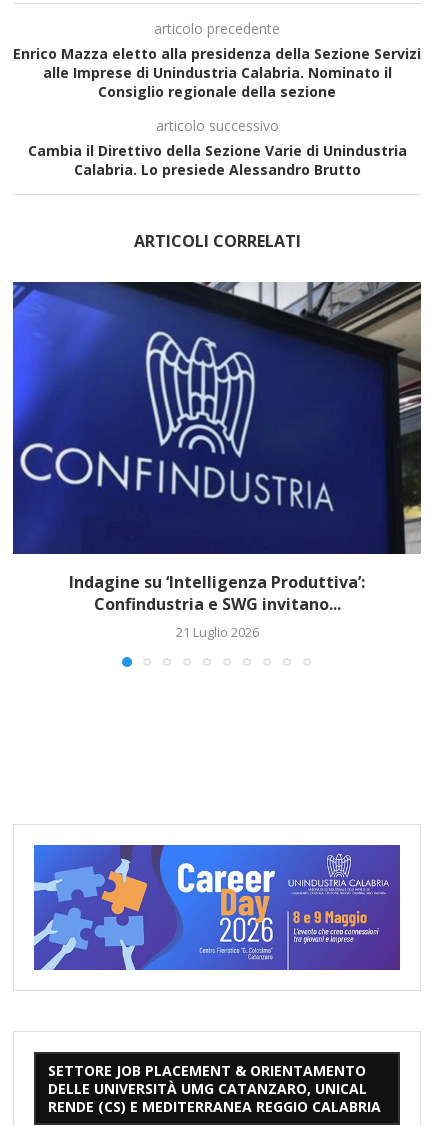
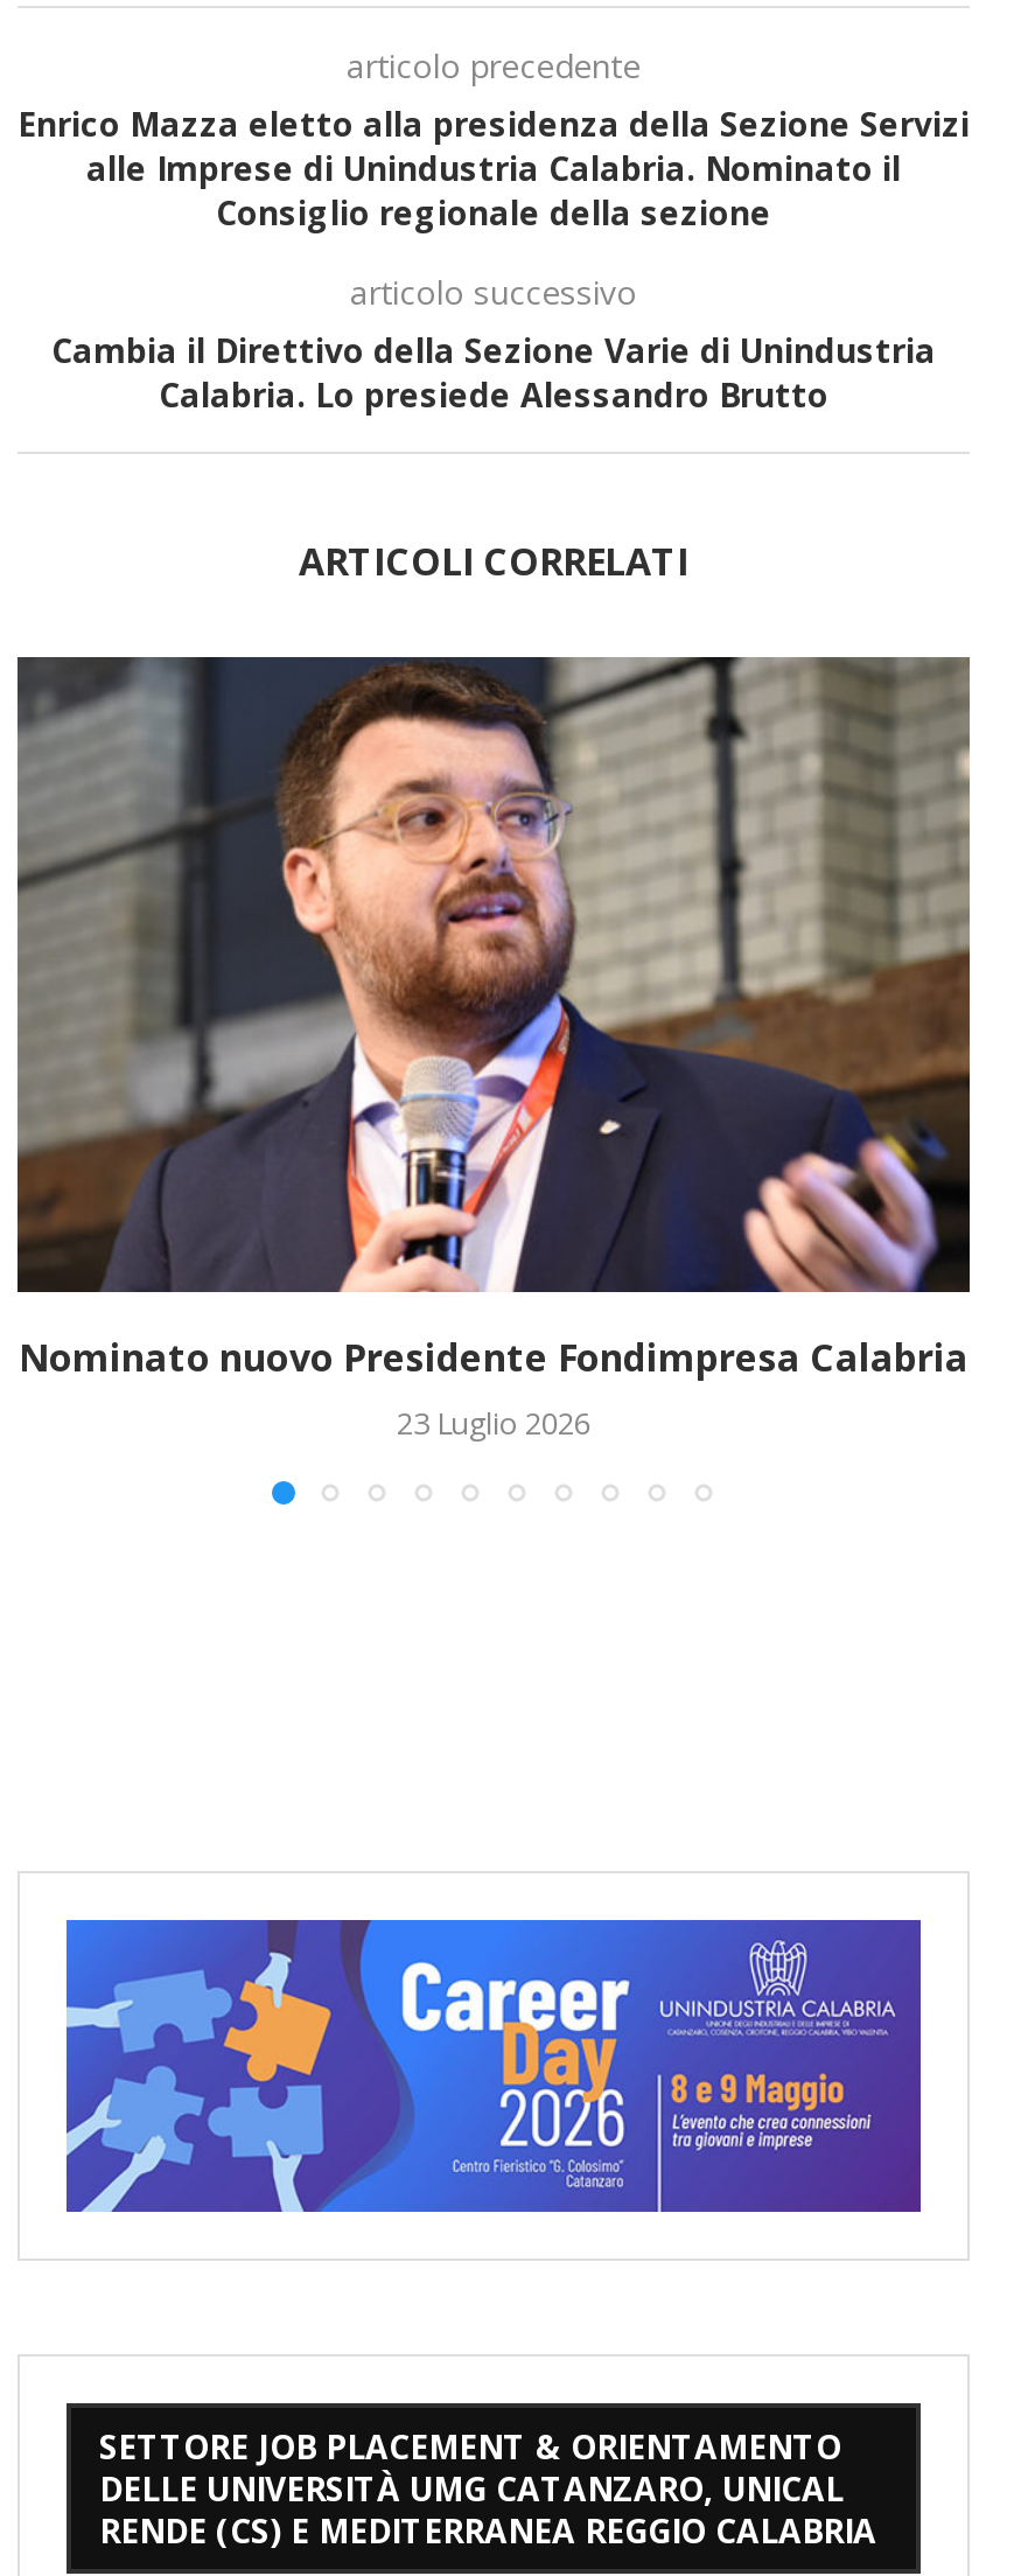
- [image]
- Indagine su ‘Intelligenza Produttiva’:
- Confindustria e SWG invitano...
- 21 Luglio 2026
+ [image]
+ Nominato nuovo Presidente Fondimpresa Calabria
+ 23 Luglio 2026
